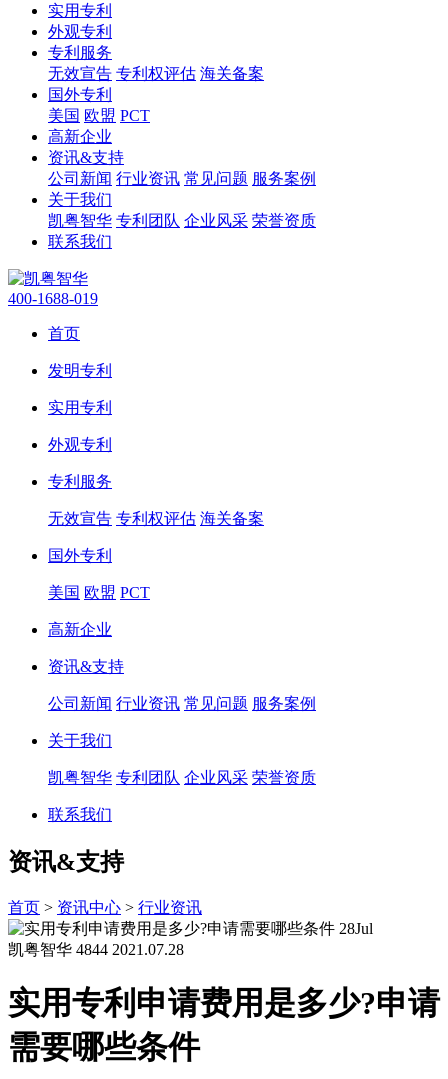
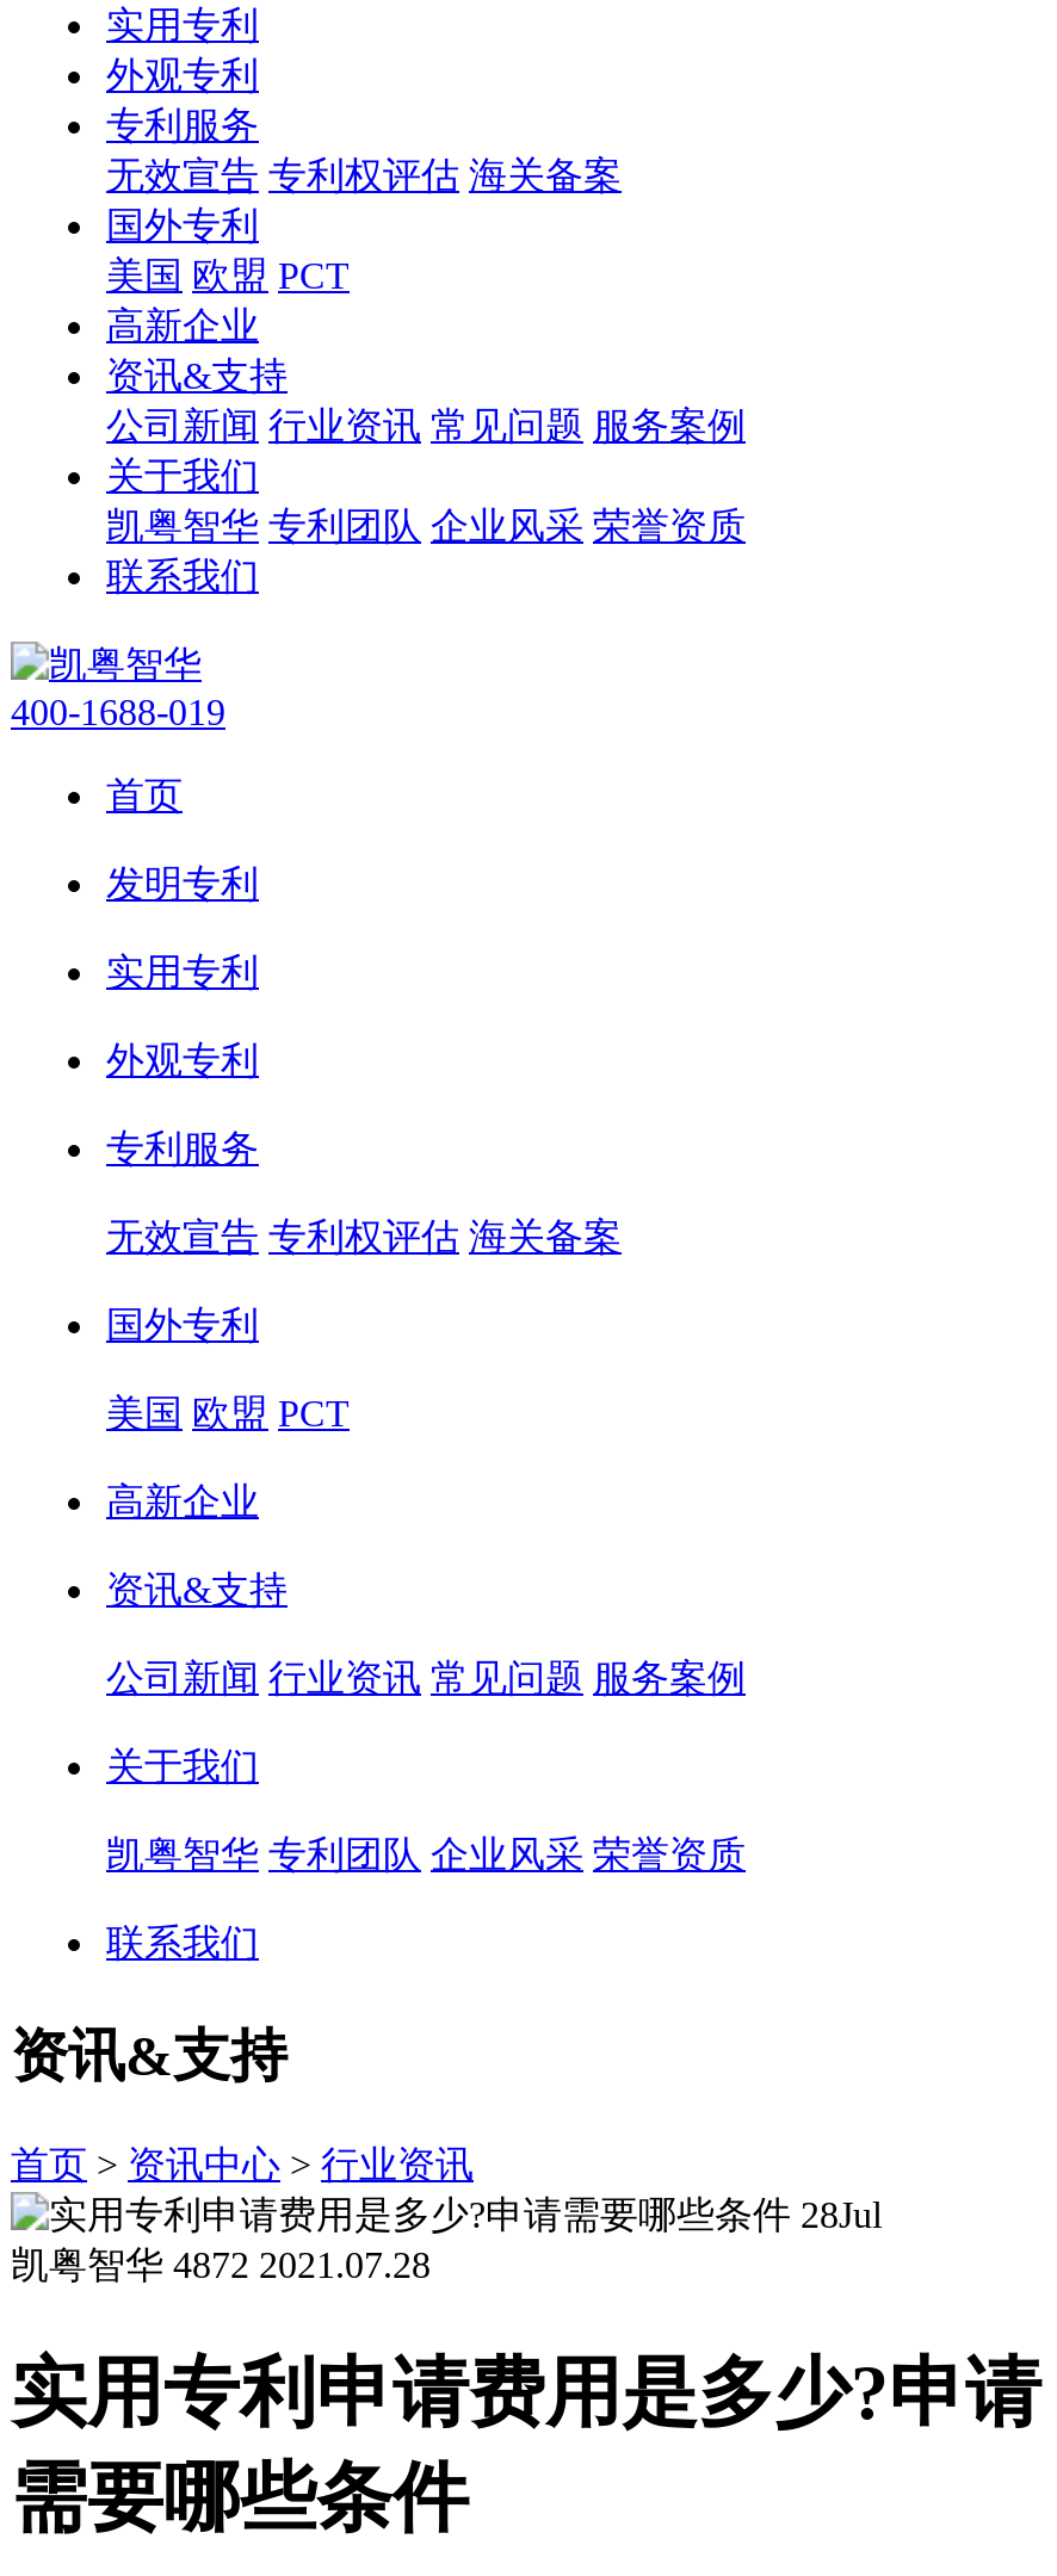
- 凯粤智华 4844 2021.07.28
+ 凯粤智华 4872 2021.07.28
